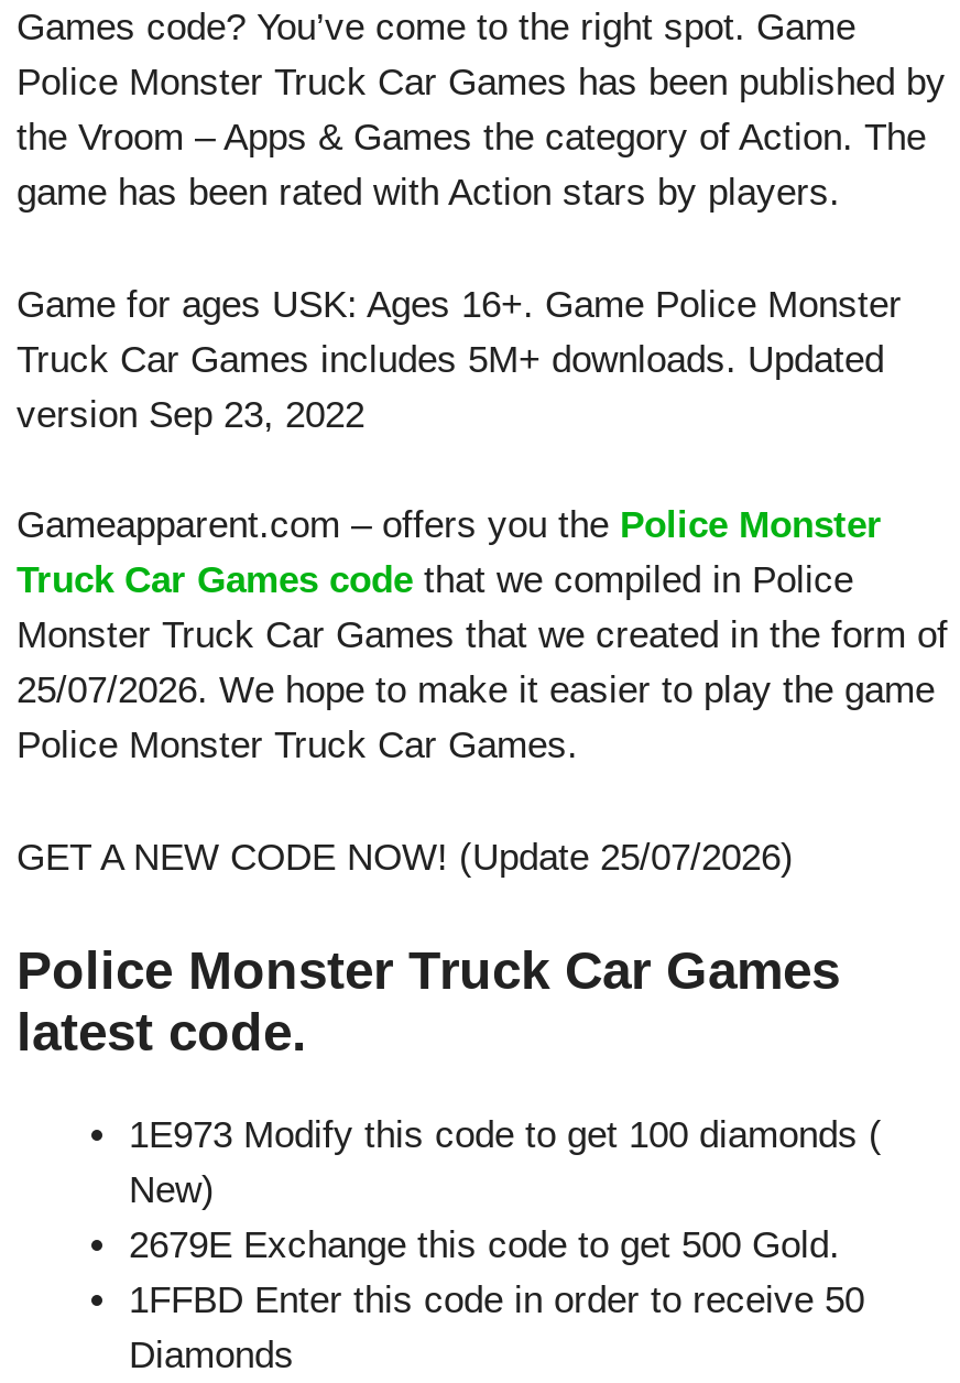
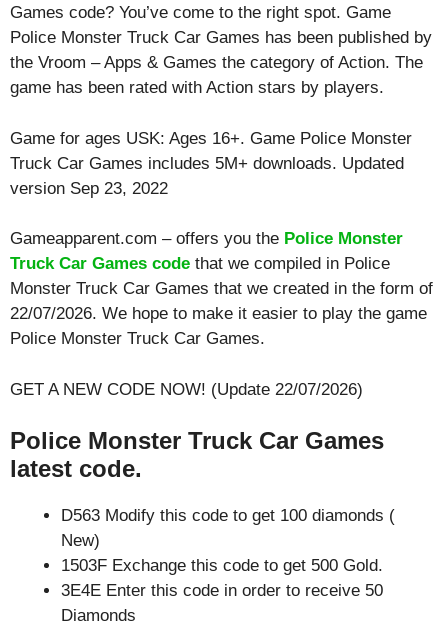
- 25/07/2026. We hope to make it easier to play the game
+ 22/07/2026. We hope to make it easier to play the game

- GET A NEW CODE NOW! (Update 25/07/2026)
+ GET A NEW CODE NOW! (Update 22/07/2026)

- 1E973 Modify this code to get 100 diamonds (
+ D563 Modify this code to get 100 diamonds (

- 2679E Exchange this code to get 500 Gold.
+ 1503F Exchange this code to get 500 Gold.

- 1FFBD Enter this code in order to receive 50
+ 3E4E Enter this code in order to receive 50
